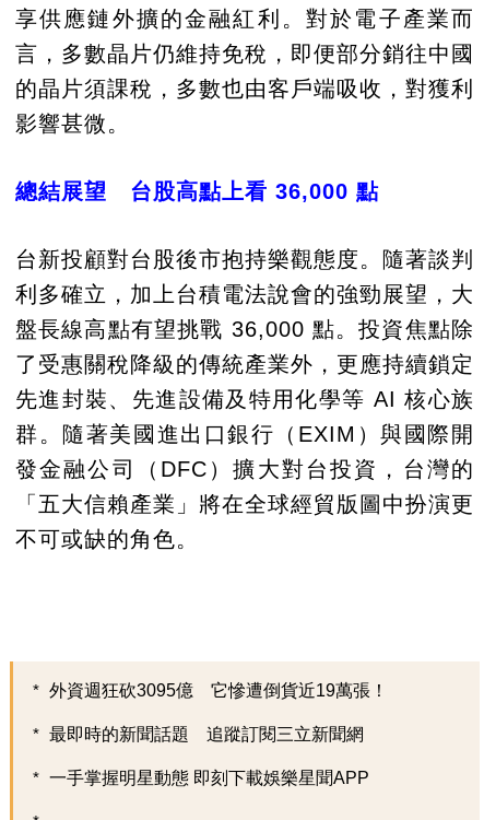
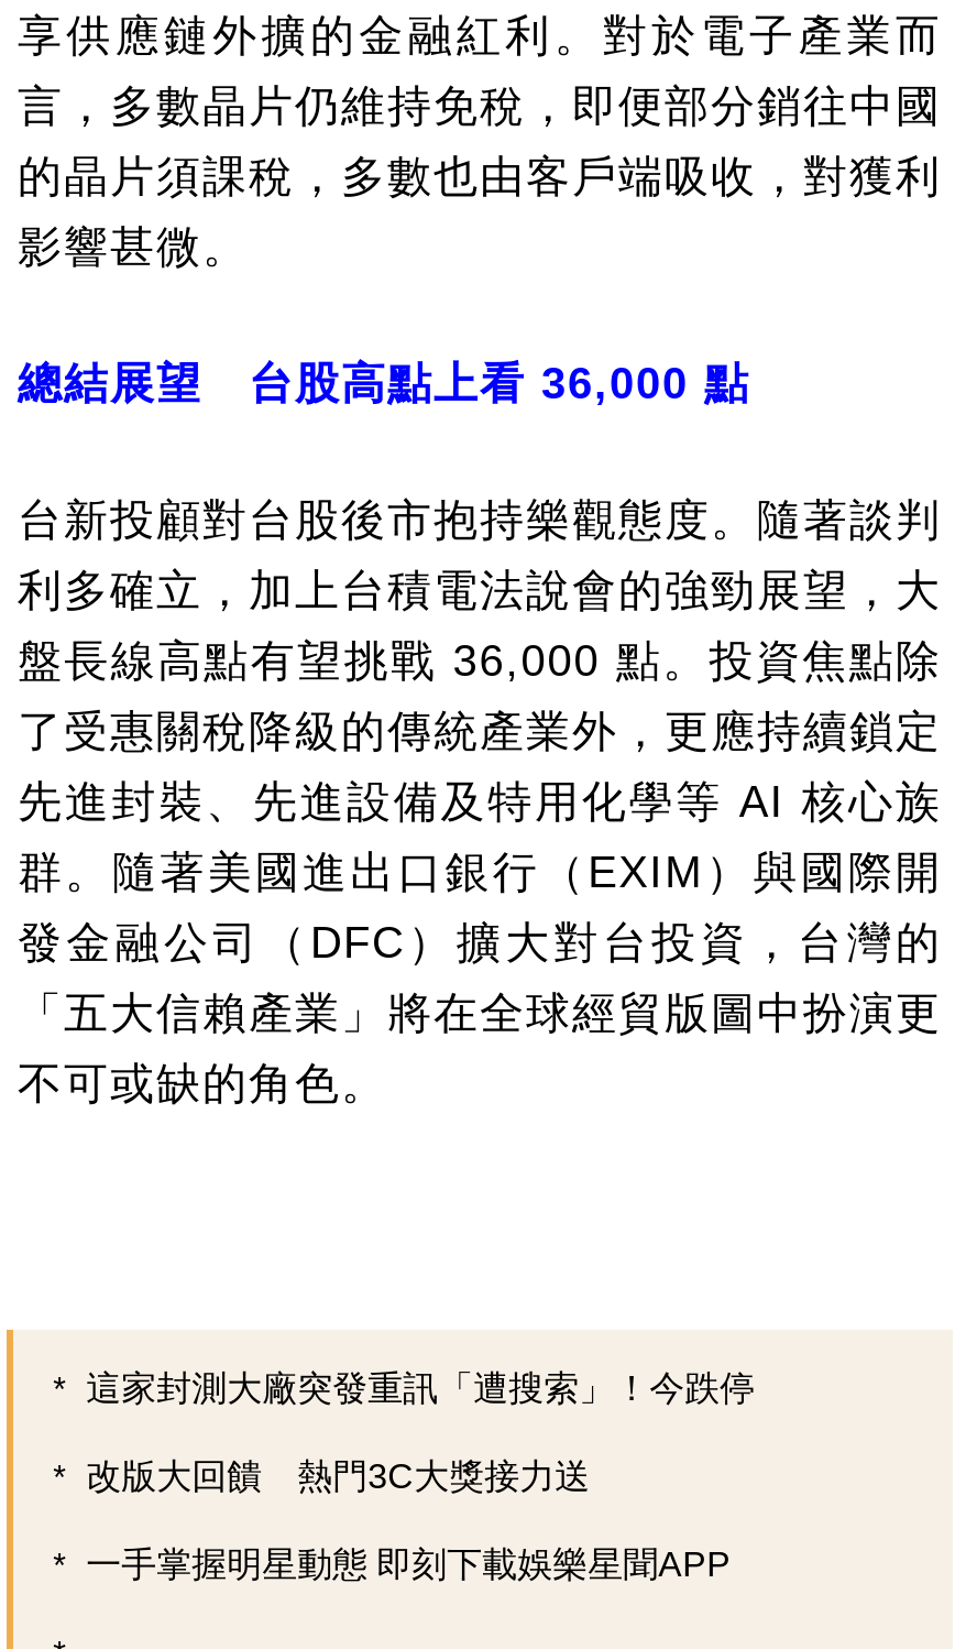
- 外資週狂砍3095億 它慘遭倒貨近19萬張！
+ 這家封測大廠突發重訊「遭搜索」！今跌停

- 最即時的新聞話題 追蹤訂閱三立新聞網
+ 改版大回饋 熱門3C大獎接力送
